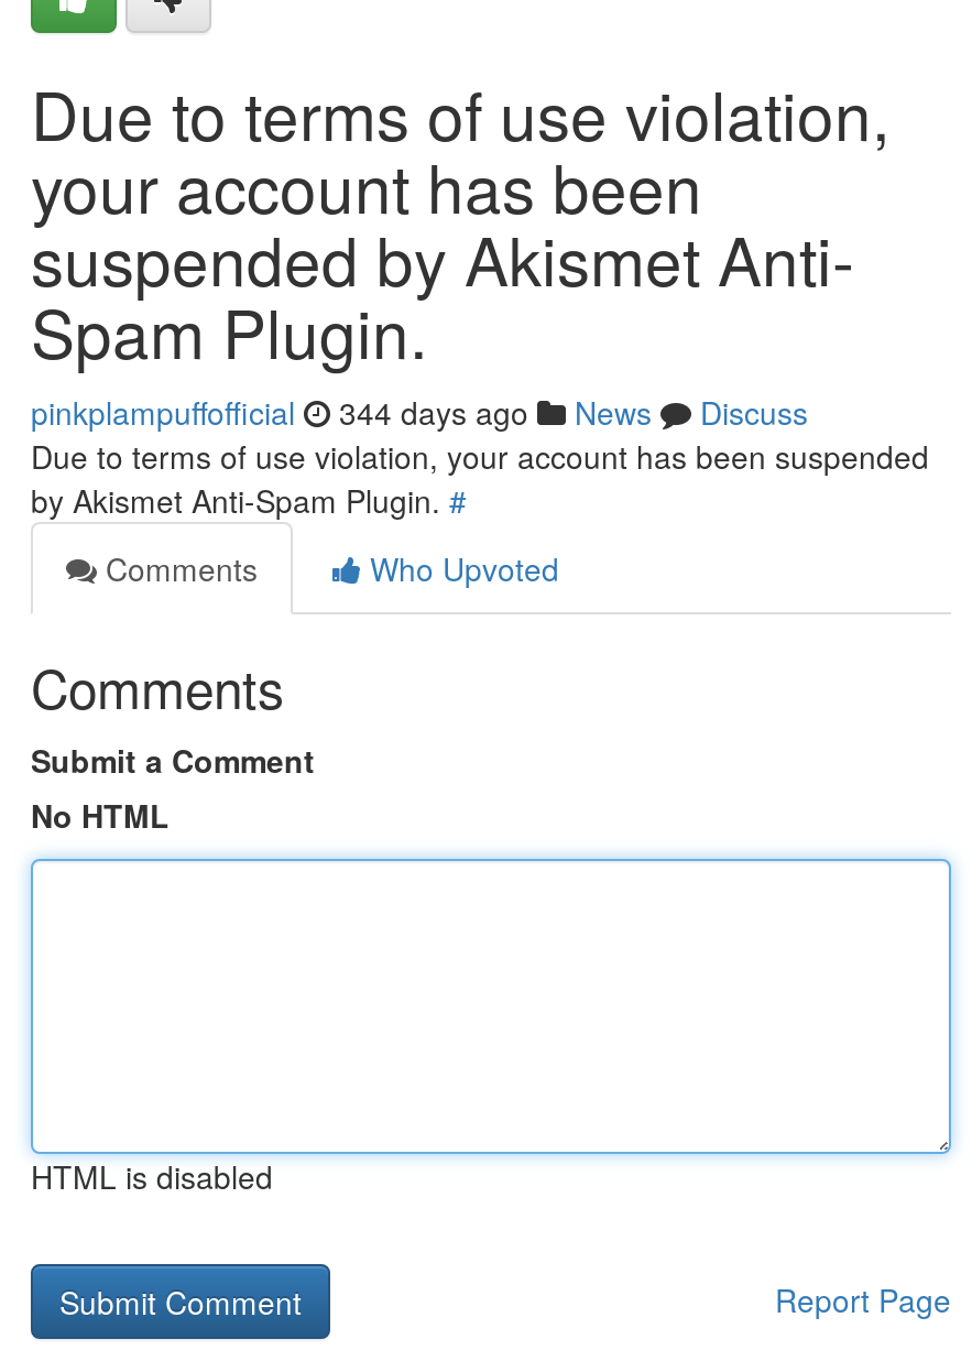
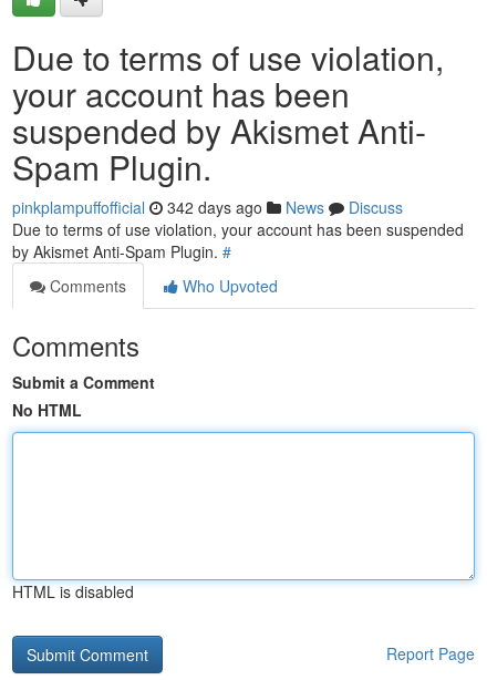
- pinkplampuffofficial 344 days ago News Discuss
+ pinkplampuffofficial 342 days ago News Discuss
